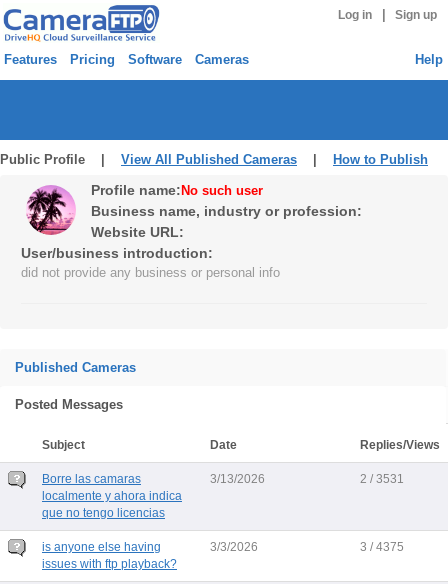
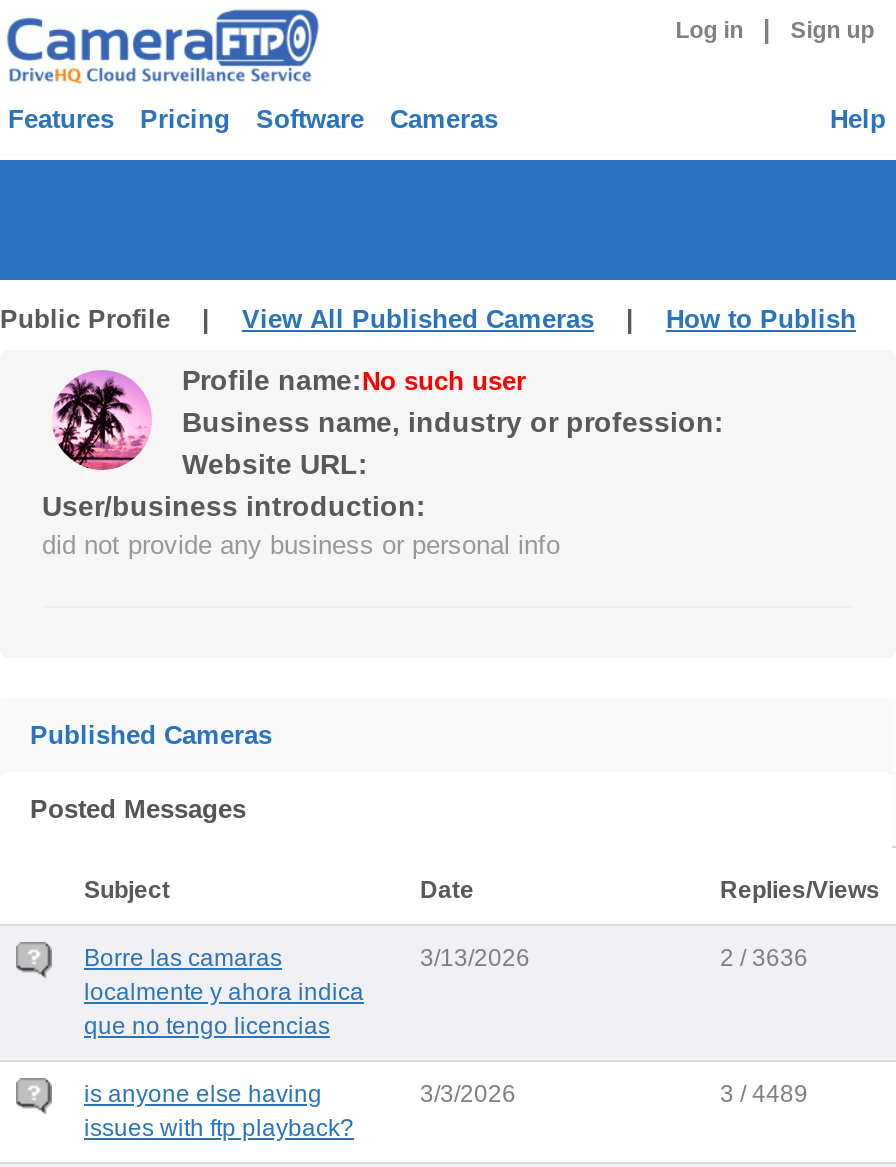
- 2 / 3531
+ 2 / 3636

- 3 / 4375
+ 3 / 4489
